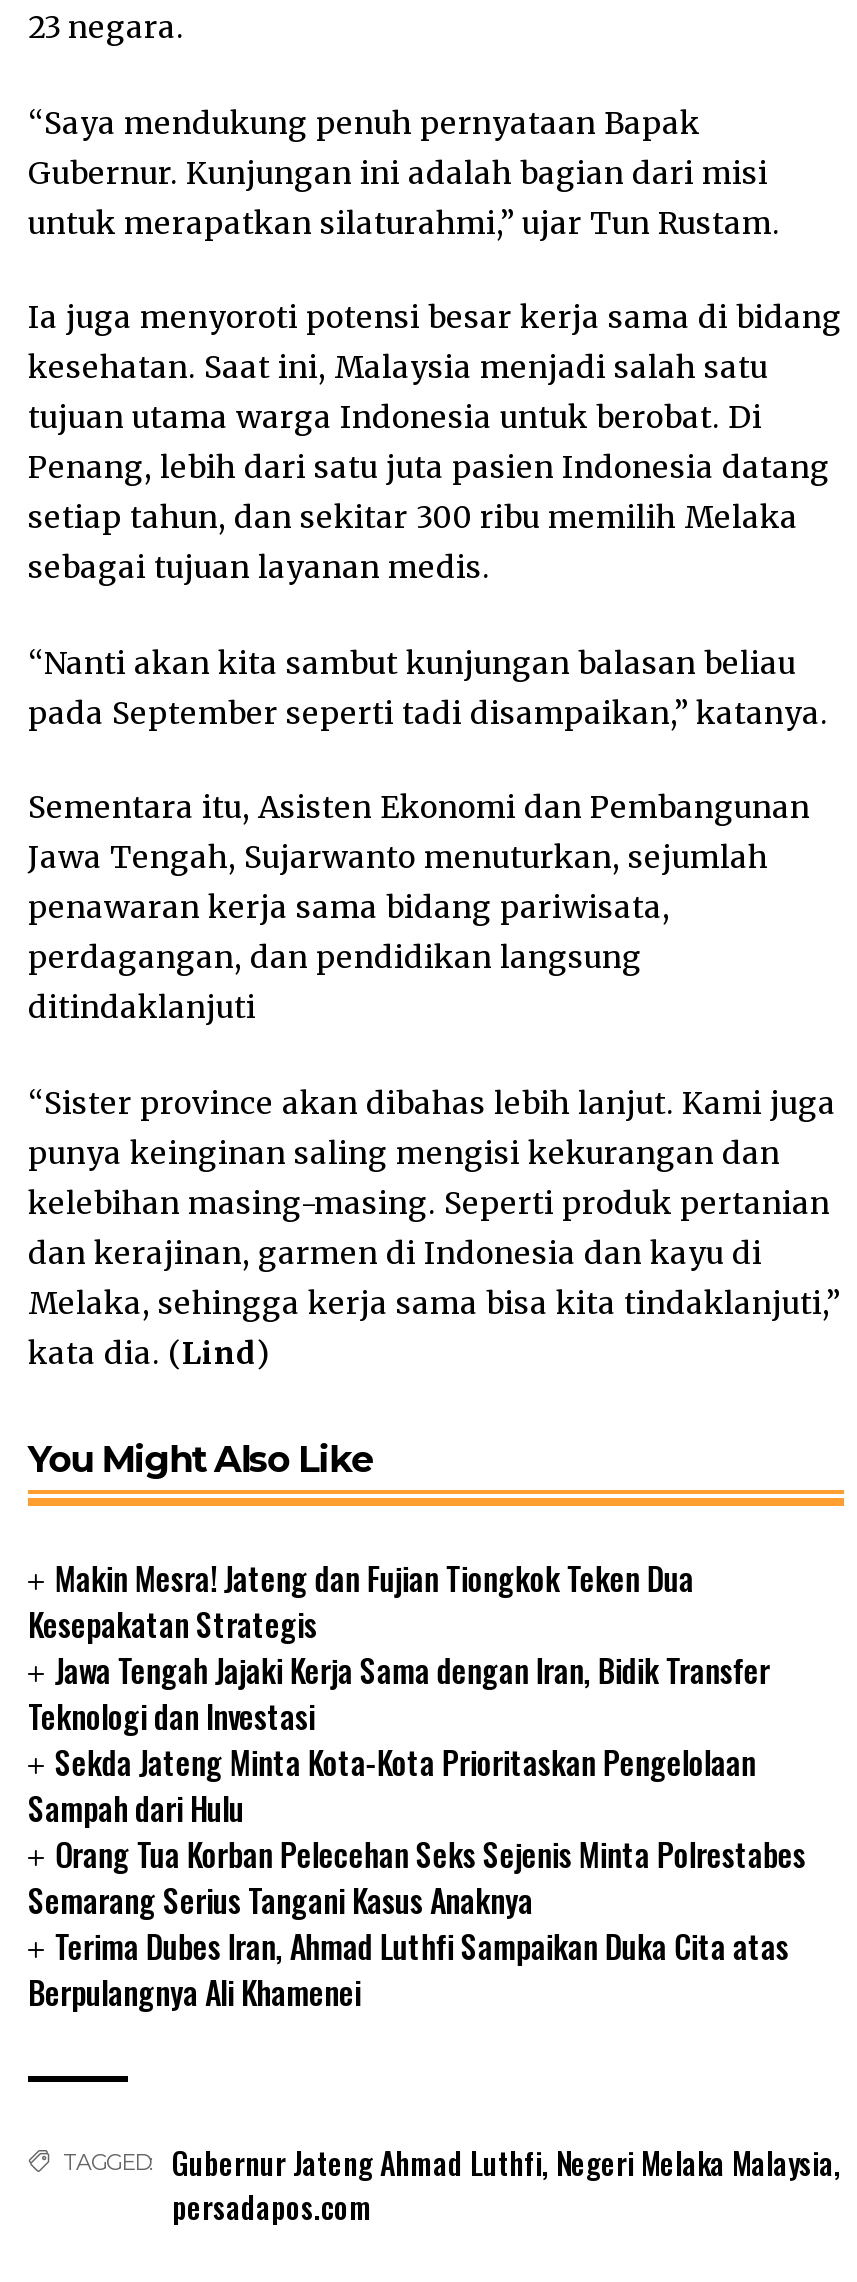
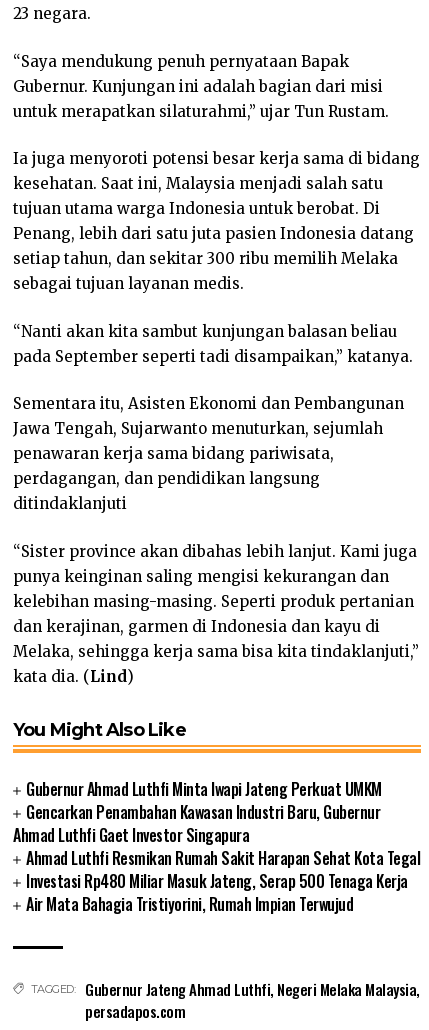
- Makin Mesra! Jateng dan Fujian Tiongkok Teken Dua
- Kesepakatan Strategis
- Jawa Tengah Jajaki Kerja Sama dengan Iran, Bidik Transfer
- Teknologi dan Investasi
- Sekda Jateng Minta Kota-Kota Prioritaskan Pengelolaan
- Sampah dari Hulu
- Orang Tua Korban Pelecehan Seks Sejenis Minta Polrestabes
- Semarang Serius Tangani Kasus Anaknya
- Terima Dubes Iran, Ahmad Luthfi Sampaikan Duka Cita atas
- Berpulangnya Ali Khamenei
+ Gubernur Ahmad Luthfi Minta Iwapi Jateng Perkuat UMKM
+ Gencarkan Penambahan Kawasan Industri Baru, Gubernur
+ Ahmad Luthfi Gaet Investor Singapura
+ Ahmad Luthfi Resmikan Rumah Sakit Harapan Sehat Kota Tegal
+ Investasi Rp480 Miliar Masuk Jateng, Serap 500 Tenaga Kerja
+ Air Mata Bahagia Tristiyorini, Rumah Impian Terwujud
